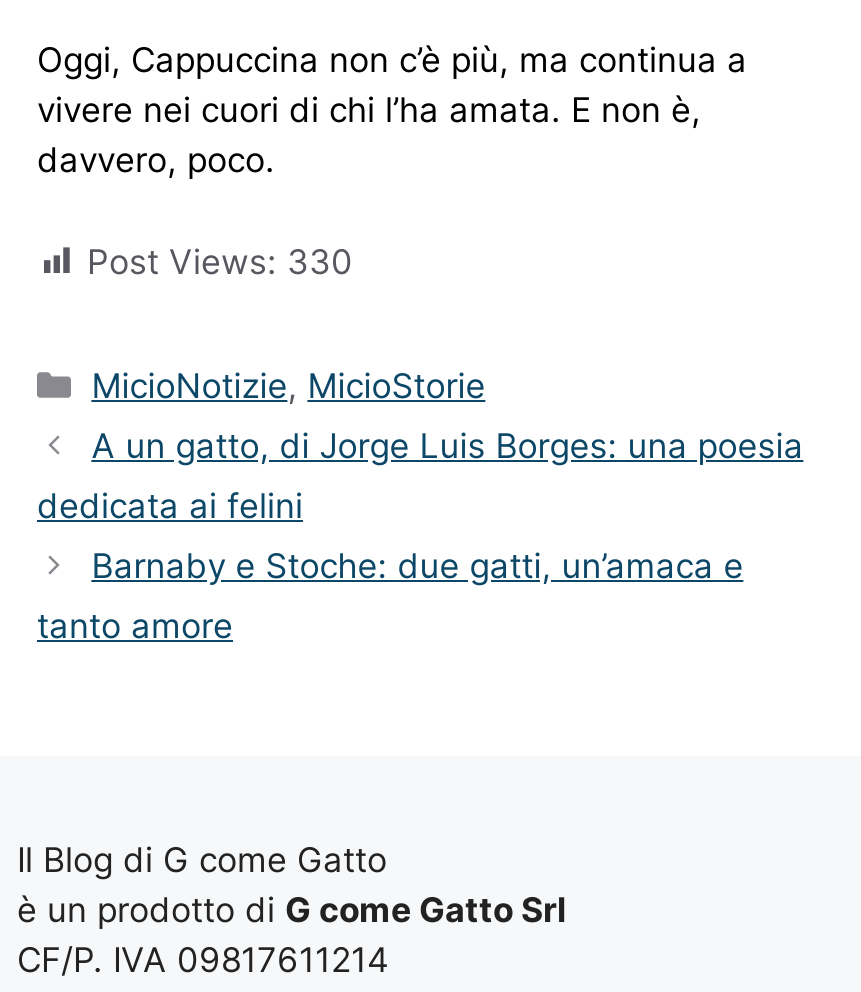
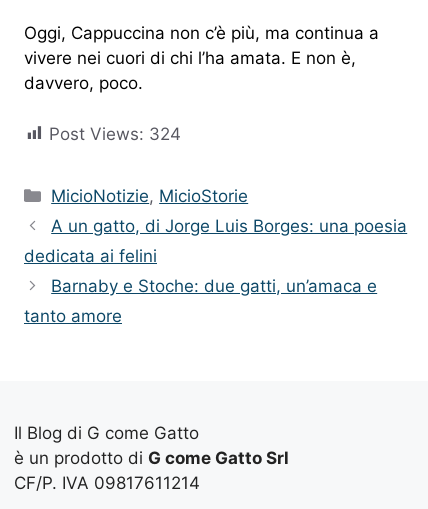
- Post Views: 330
+ Post Views: 324
